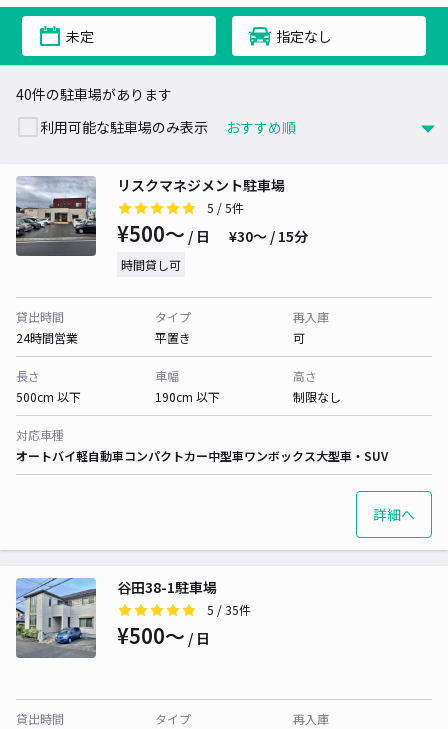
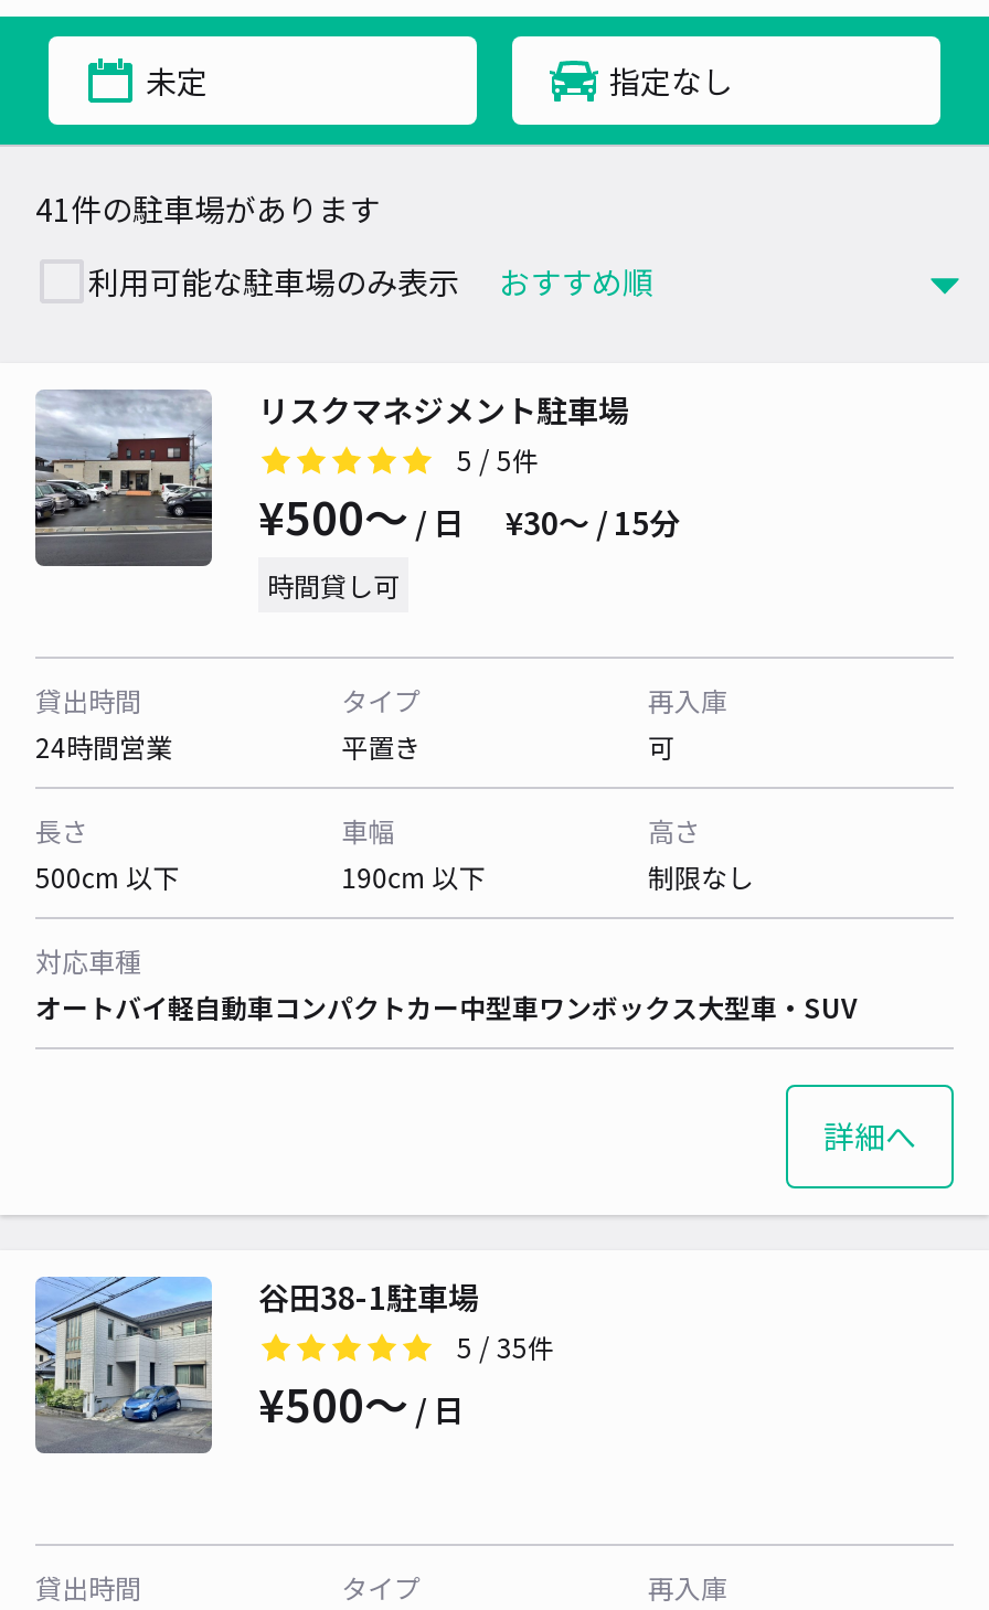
- 40件の駐車場があります
+ 41件の駐車場があります
